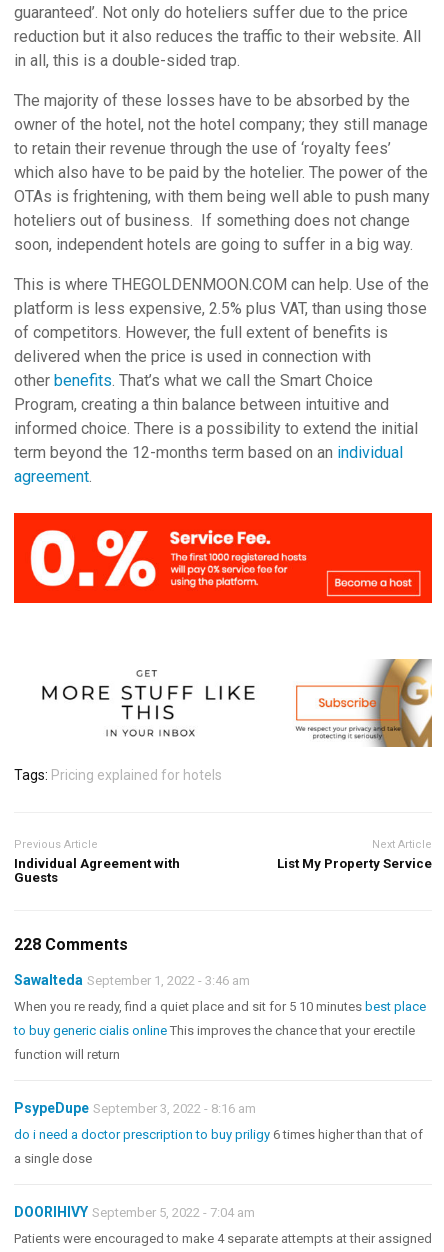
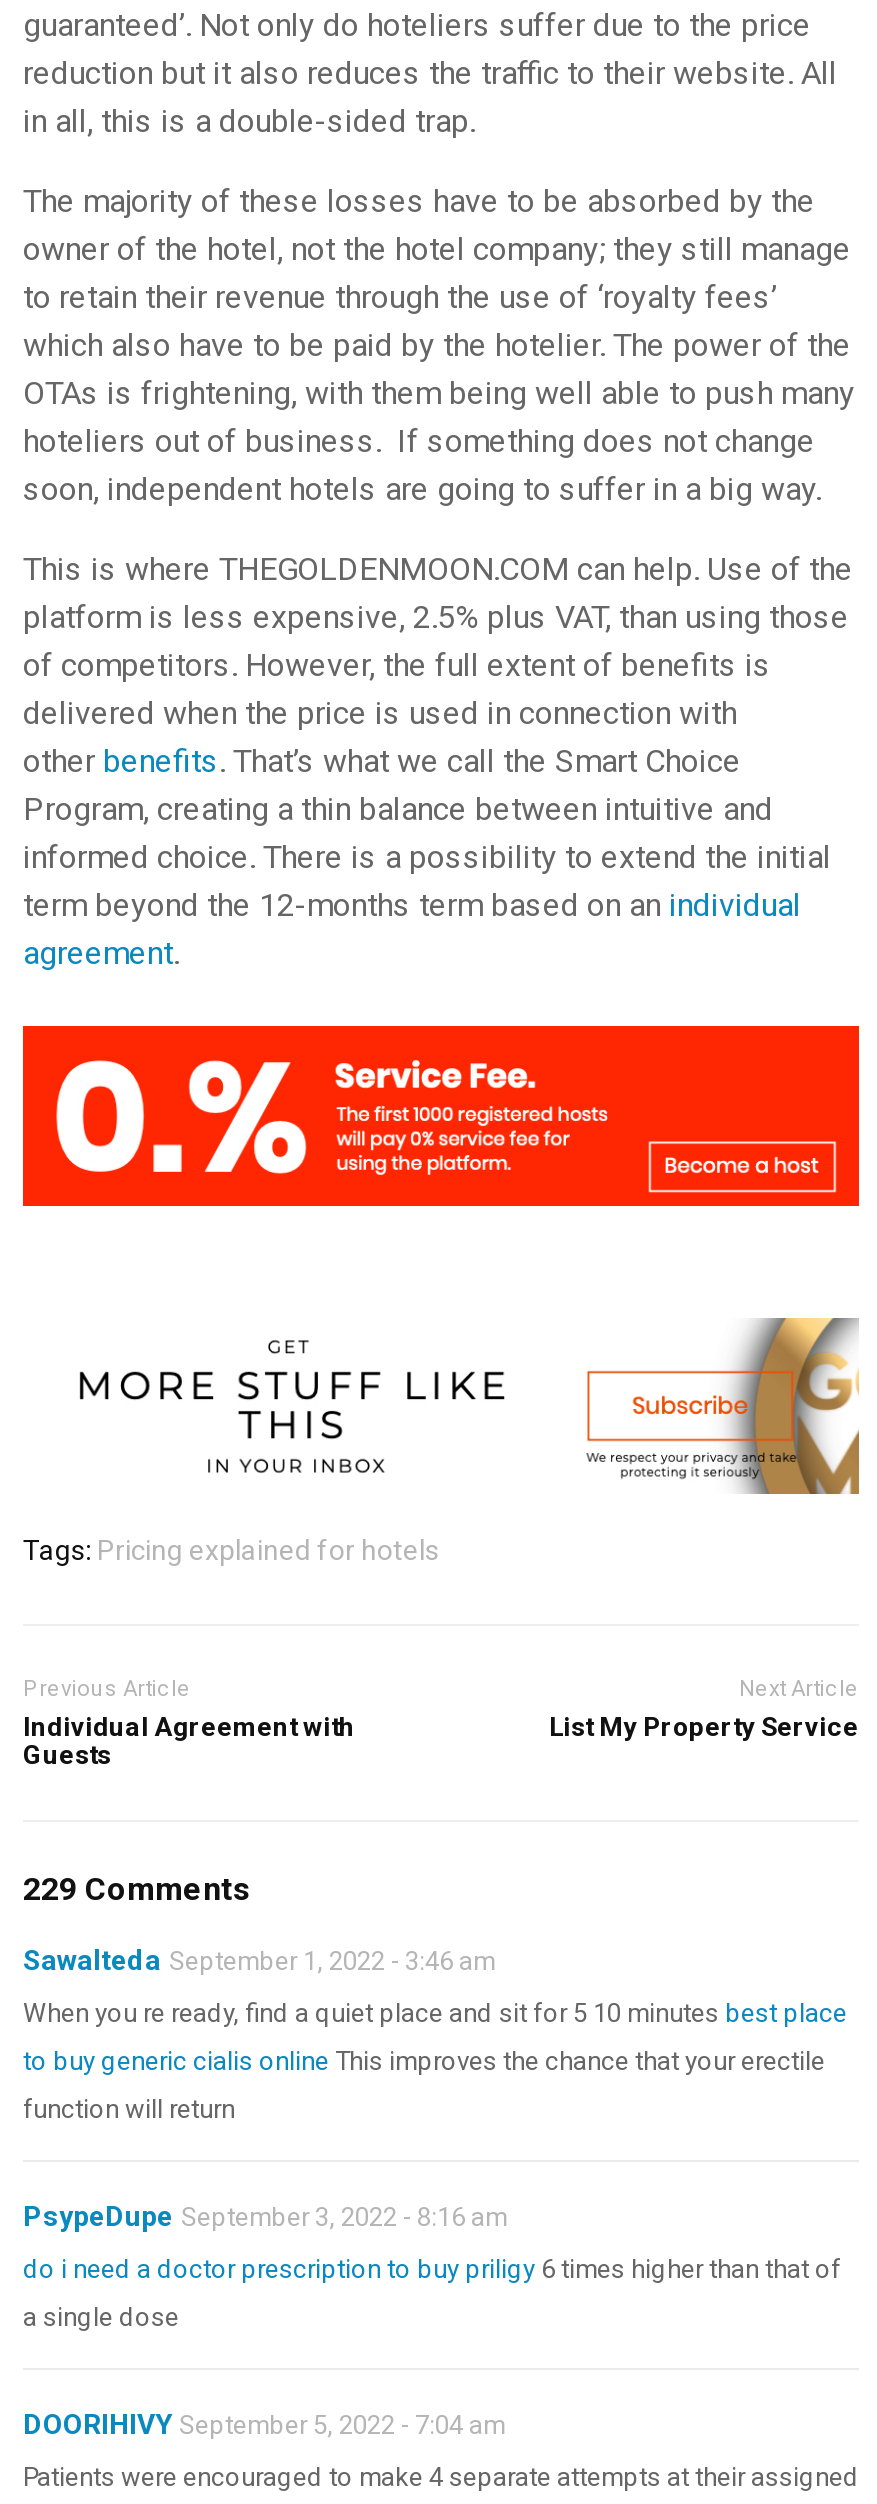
- 228 Comments
+ 229 Comments
